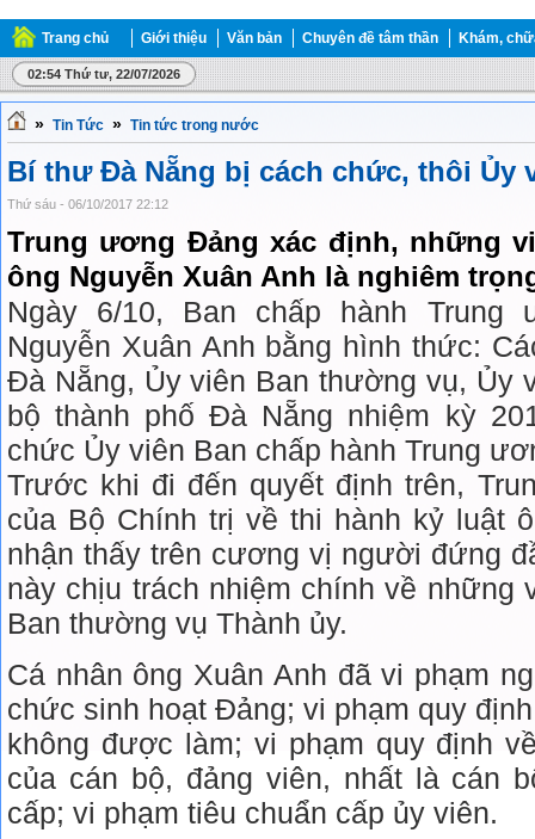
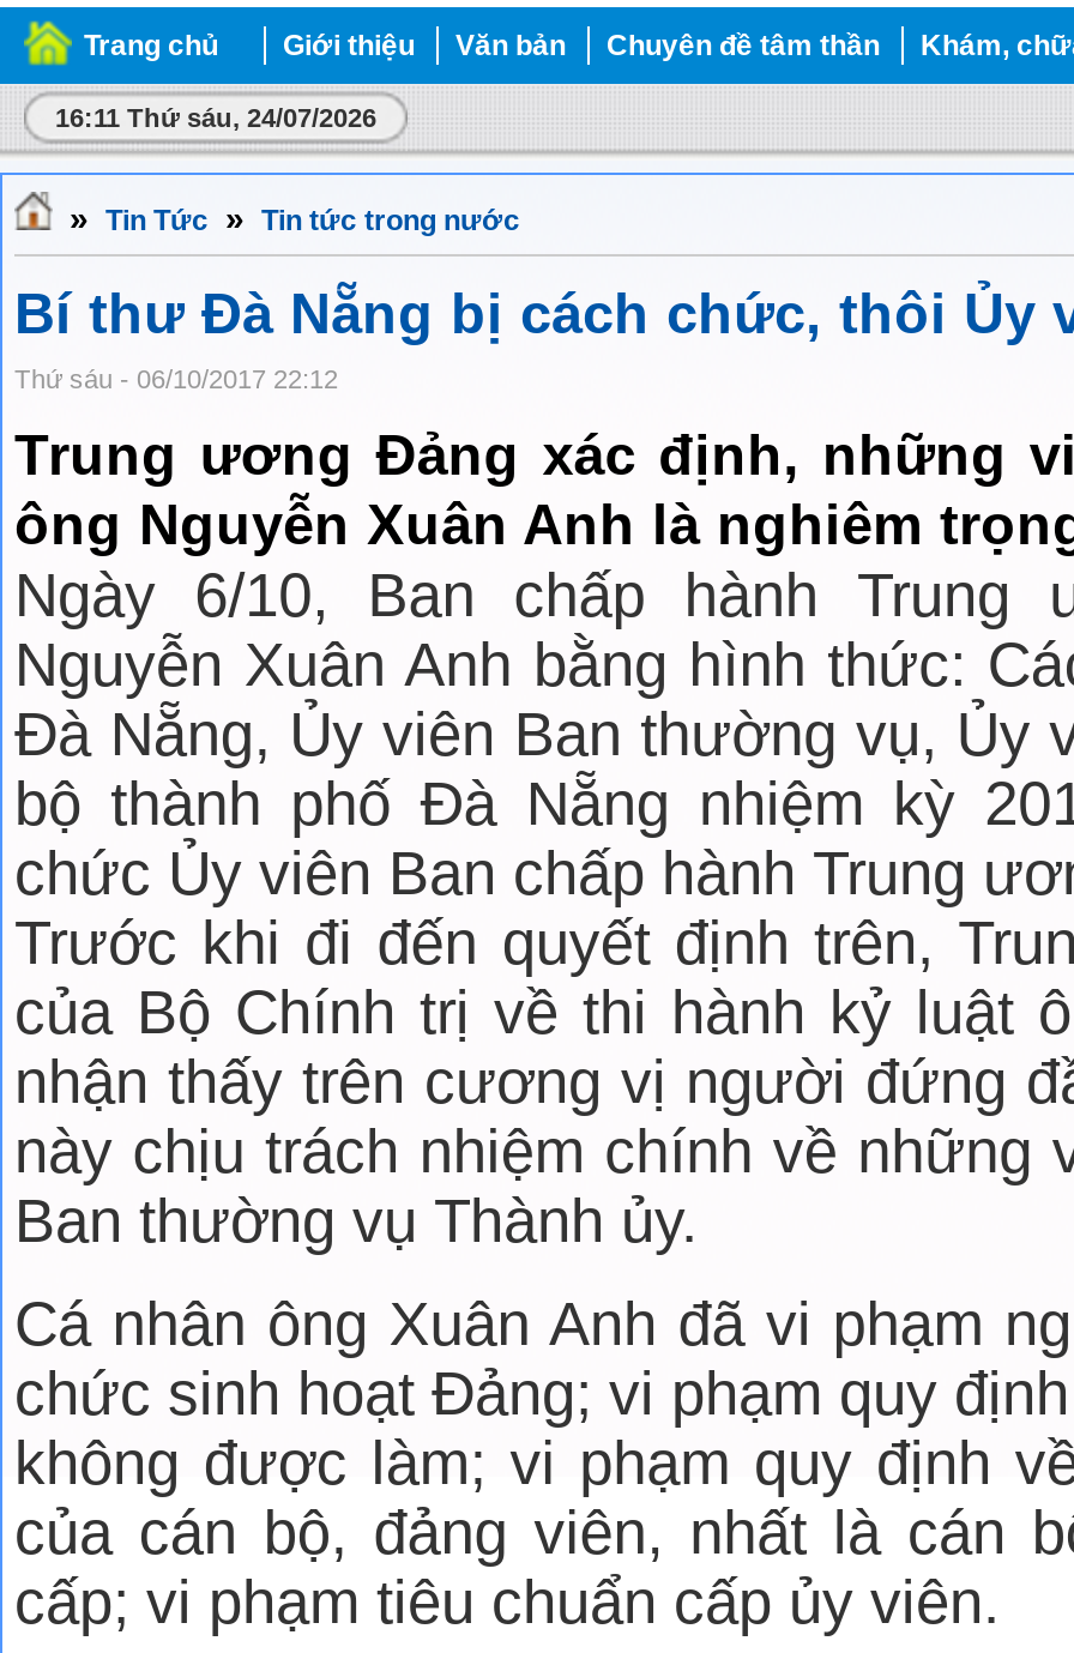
- 02:54 Thứ tư, 22/07/2026
+ 16:11 Thứ sáu, 24/07/2026
